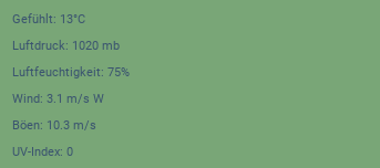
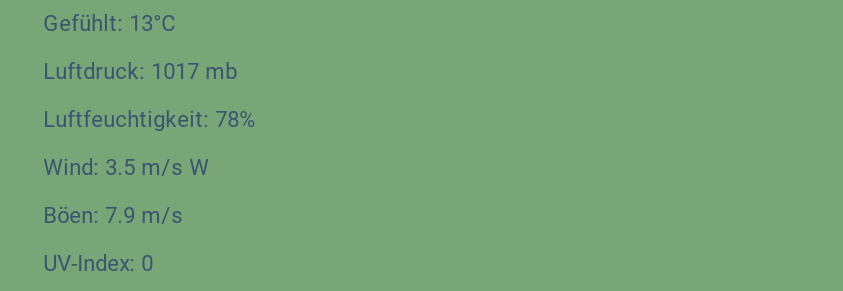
- Luftdruck: 1020 mb
+ Luftdruck: 1017 mb

- Luftfeuchtigkeit: 75%
+ Luftfeuchtigkeit: 78%

- Wind: 3.1 m/s W
+ Wind: 3.5 m/s W

- Böen: 10.3 m/s
+ Böen: 7.9 m/s
